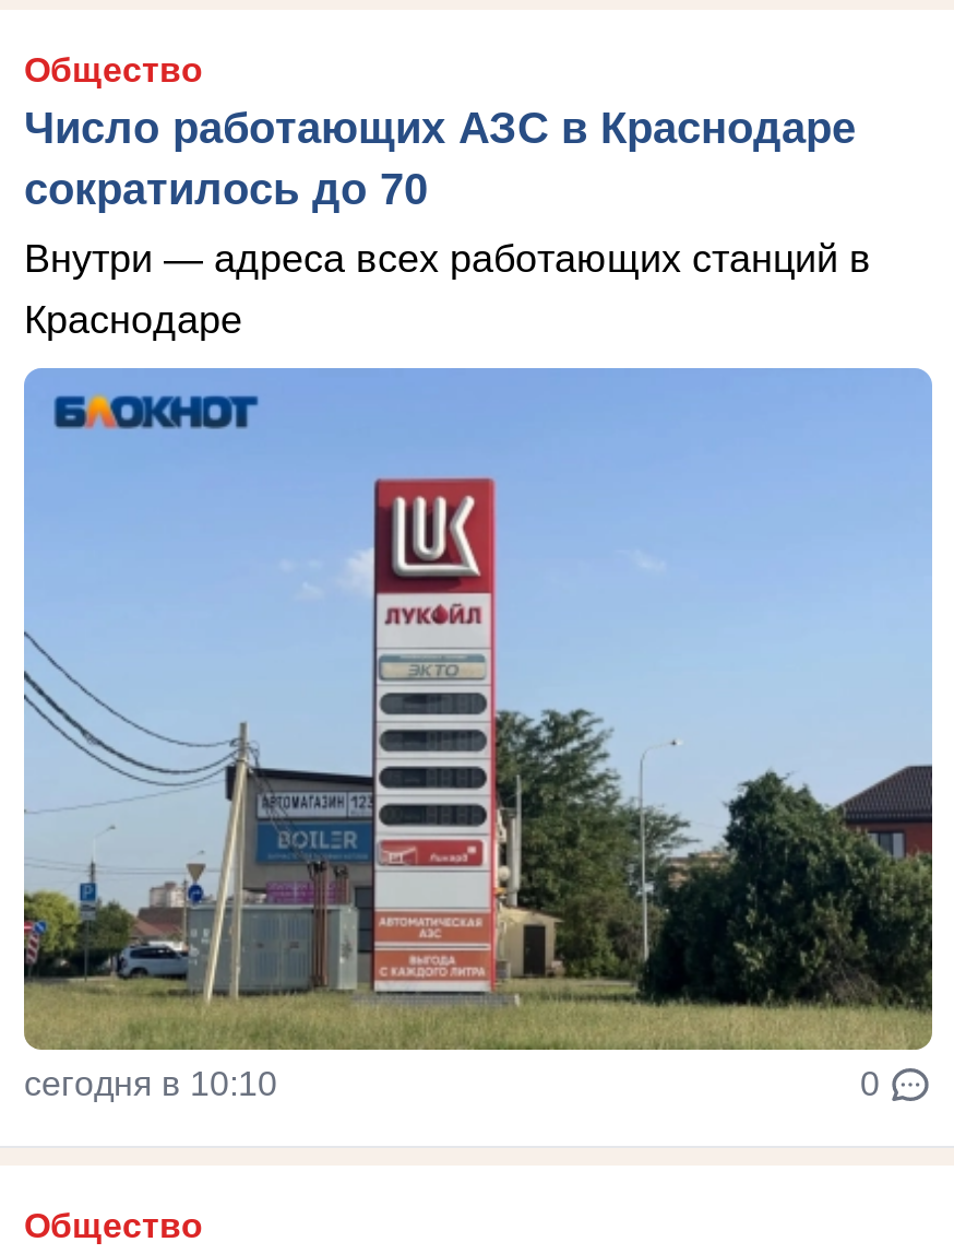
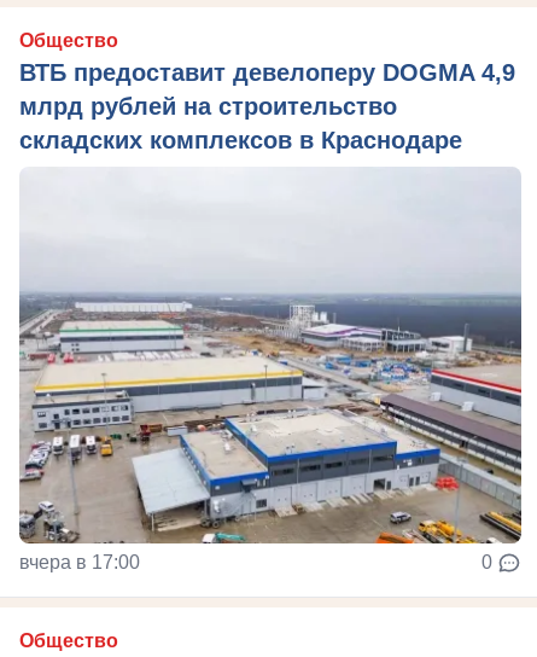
- Число работающих АЗС в Краснодаре
- сократилось до 70
- Внутри — адреса всех работающих станций в
- Краснодаре
+ ВТБ предоставит девелоперу DOGMA 4,9
+ млрд рублей на строительство
+ складских комплексов в Краснодаре

- [image]
- сегодня в 10:10
+ [image]
+ вчера в 17:00
